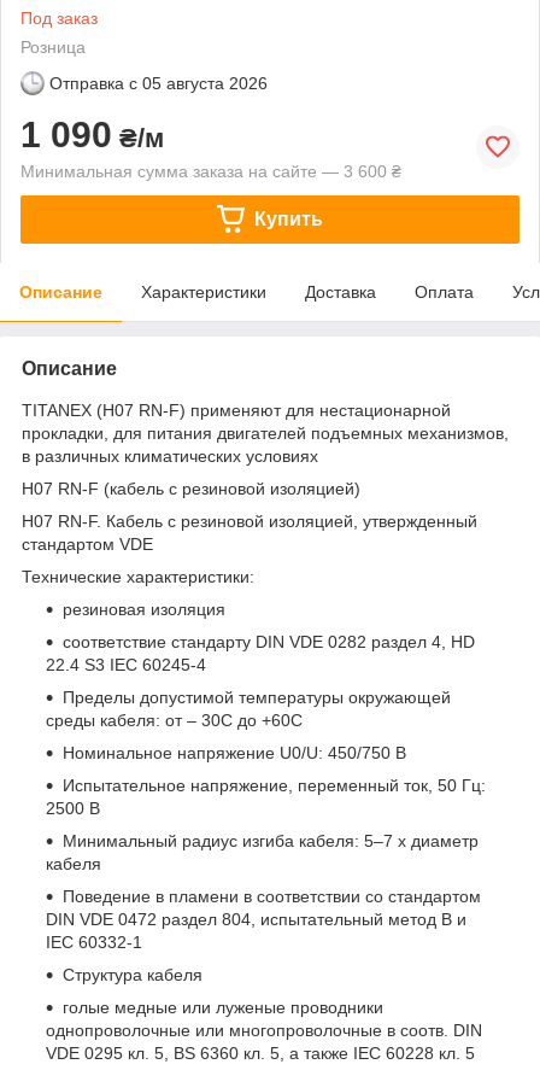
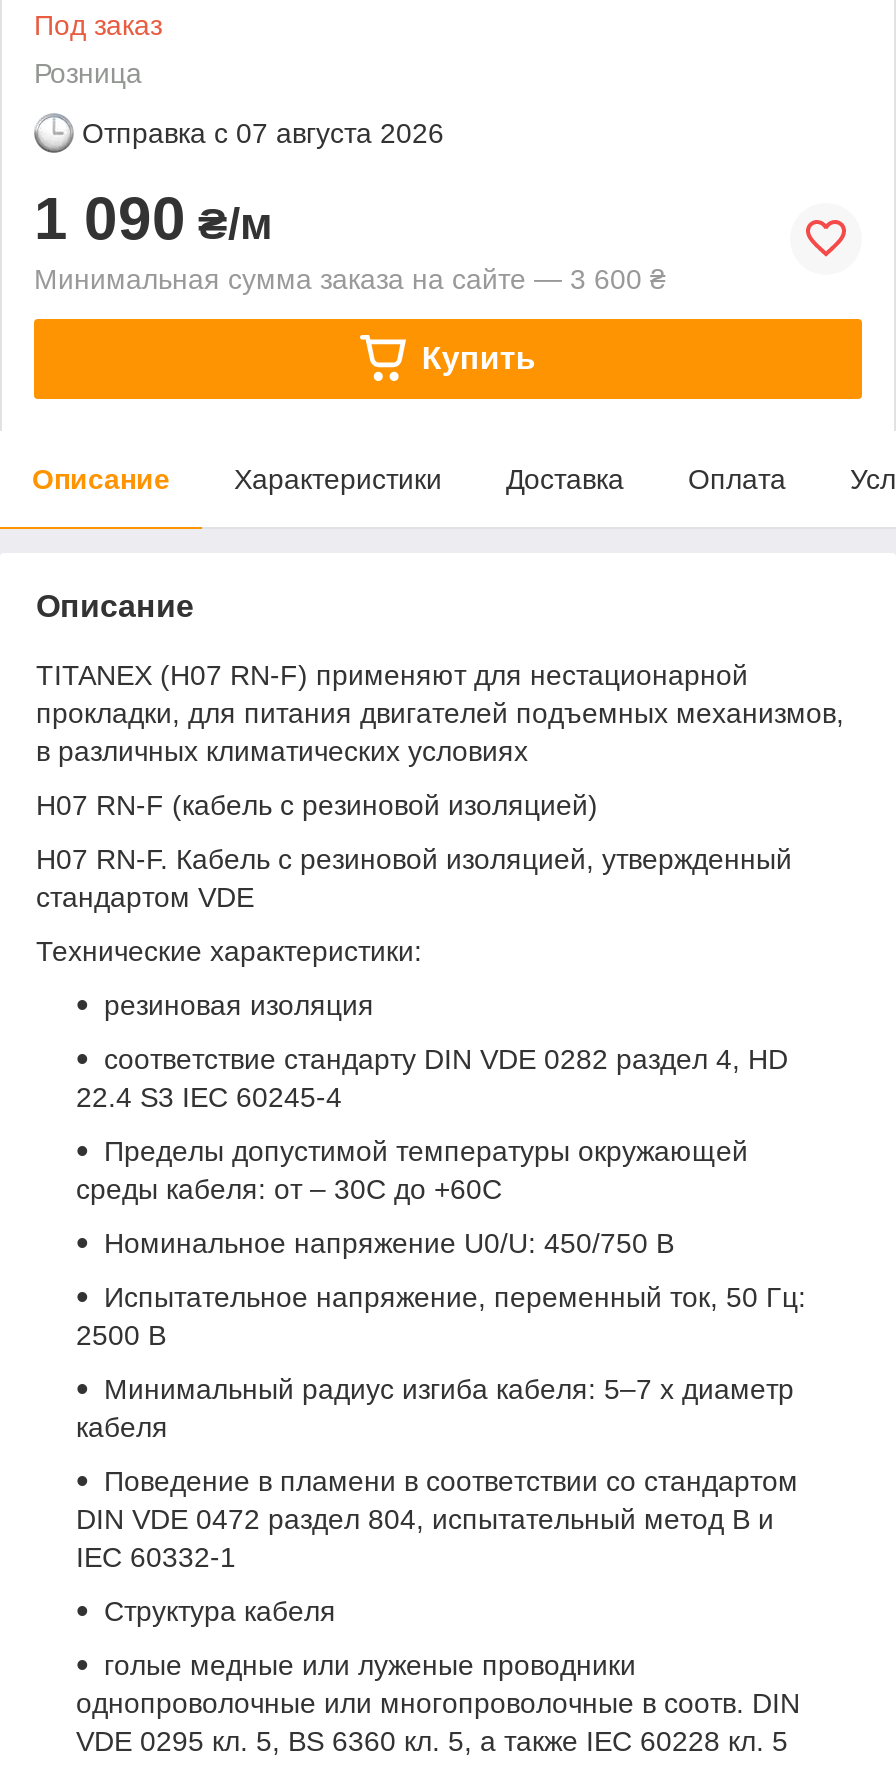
- Отправка с 05 августа 2026
+ Отправка с 07 августа 2026
